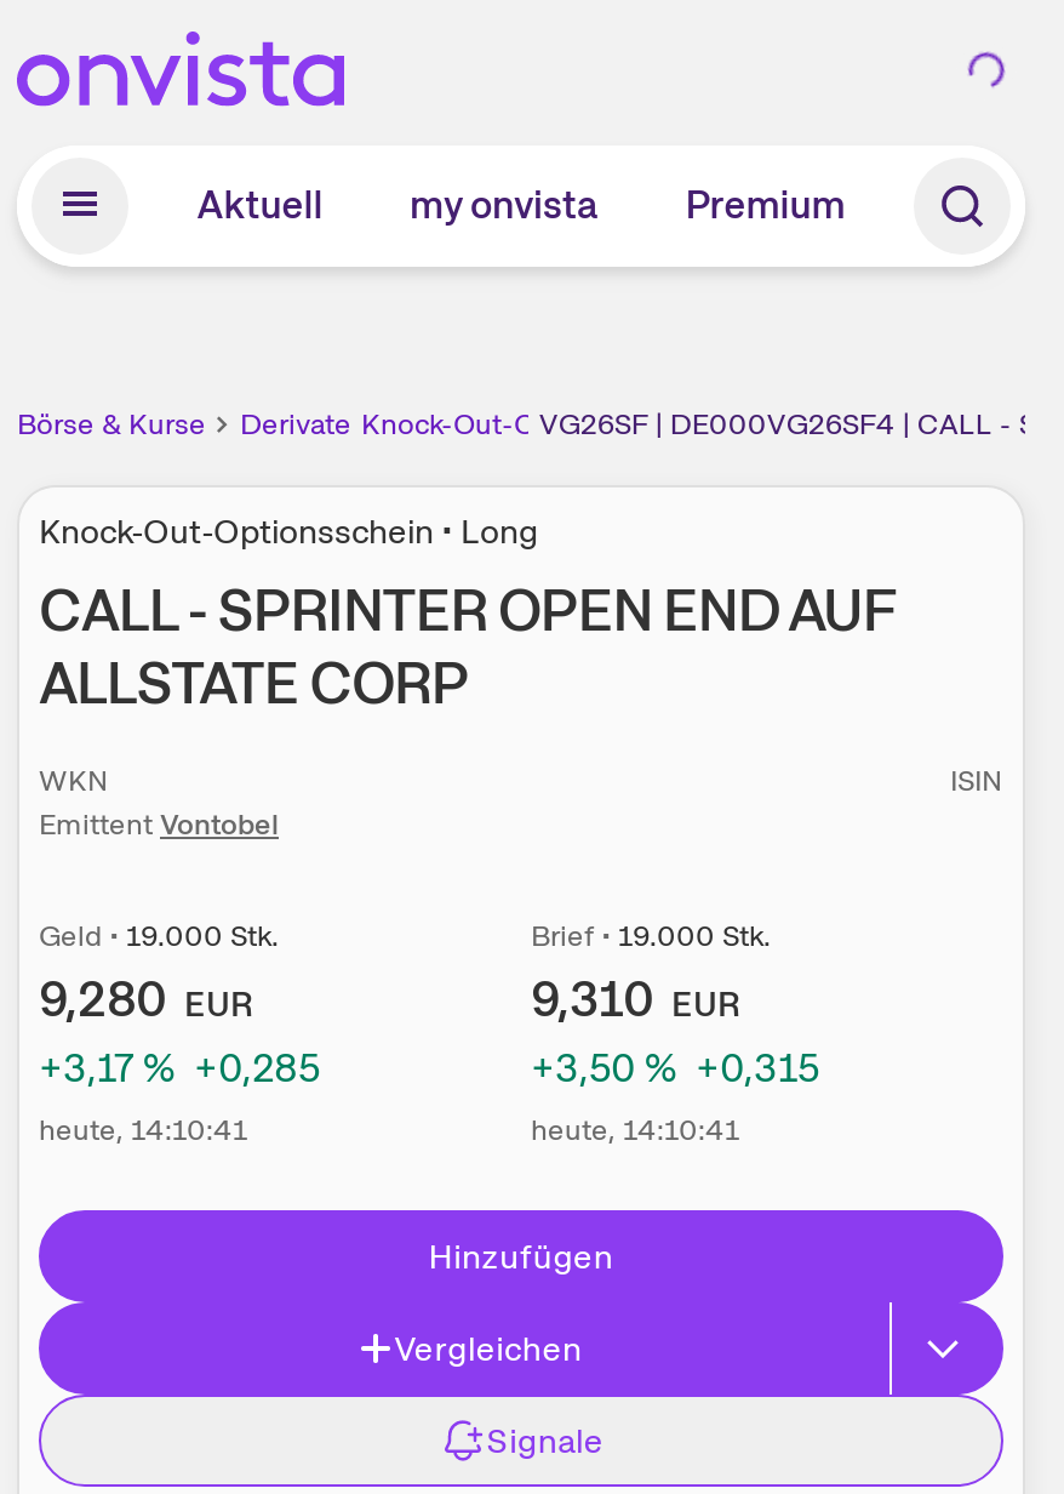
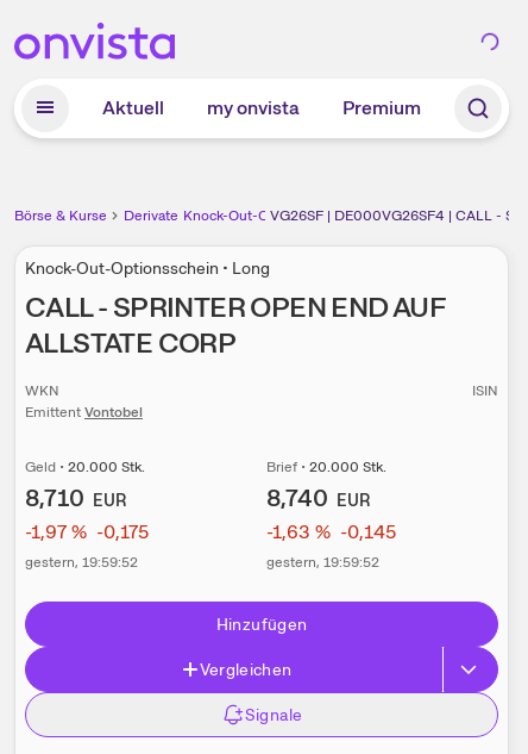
- Geld • 19.000 Stk.
- 9,280 EUR
- +3,17 % +0,285
- heute, 14:10:41
+ Geld • 20.000 Stk.
+ 8,710 EUR
+ -1,97 % -0,175
+ gestern, 19:59:52

- Brief • 19.000 Stk.
- 9,310 EUR
- +3,50 % +0,315
- heute, 14:10:41
+ Brief • 20.000 Stk.
+ 8,740 EUR
+ -1,63 % -0,145
+ gestern, 19:59:52
